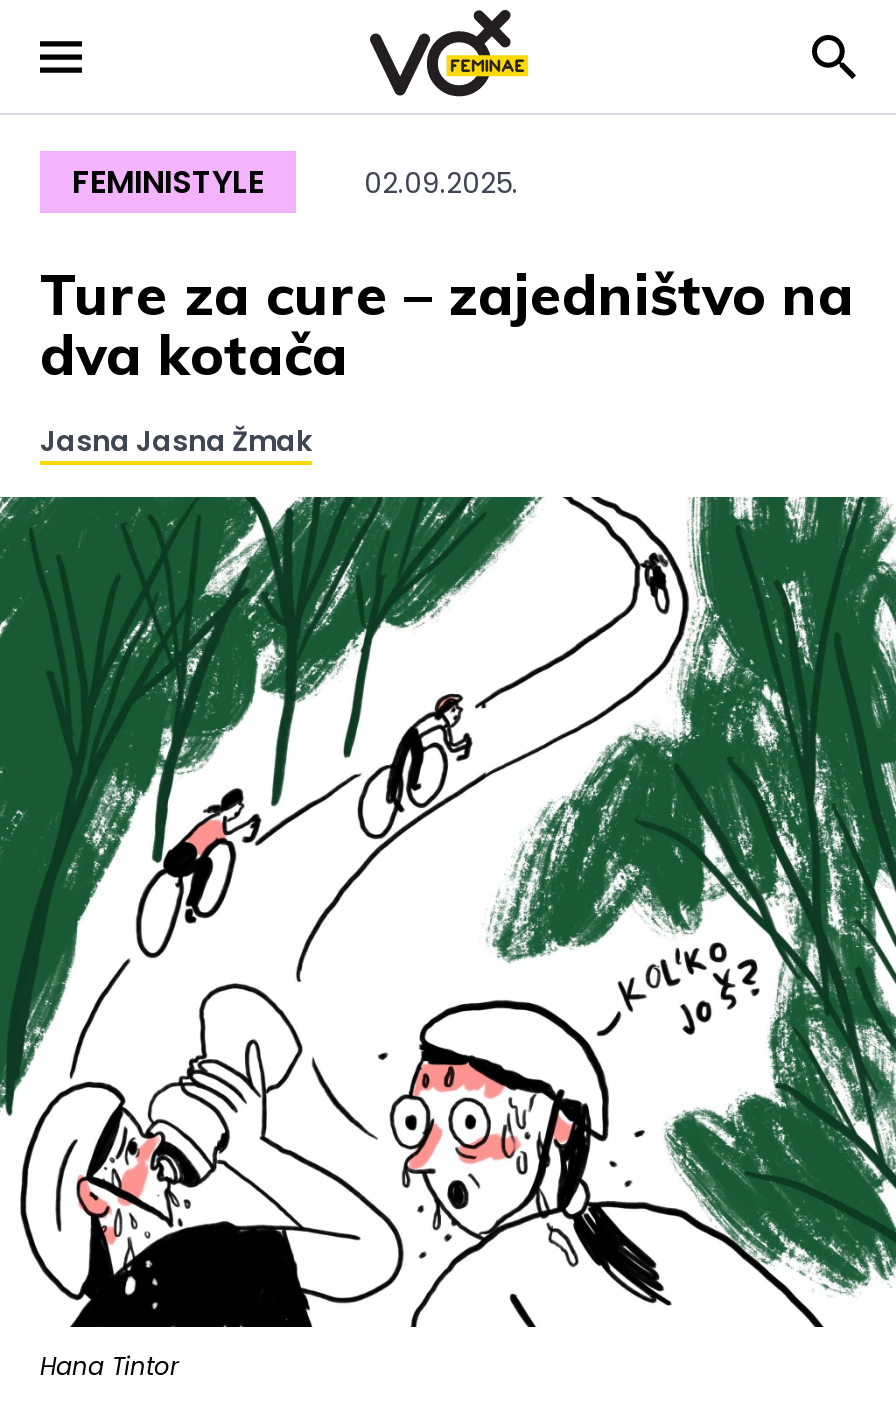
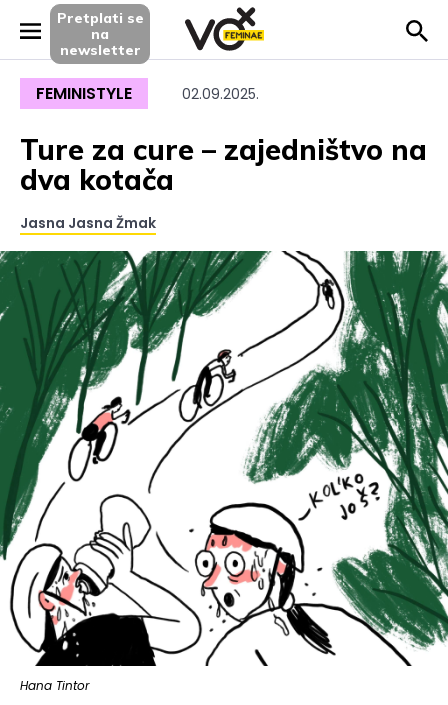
+ Pretplati se
+ na
+ newsletter
